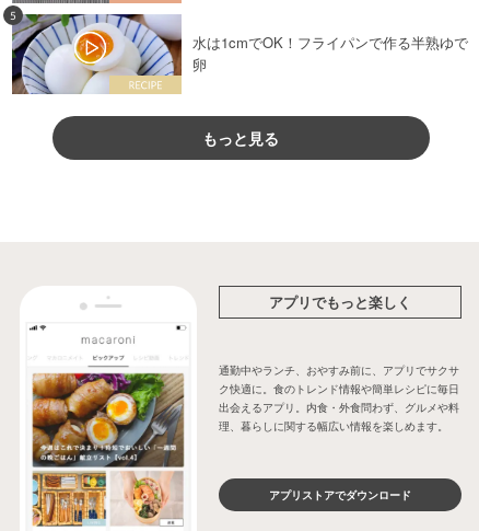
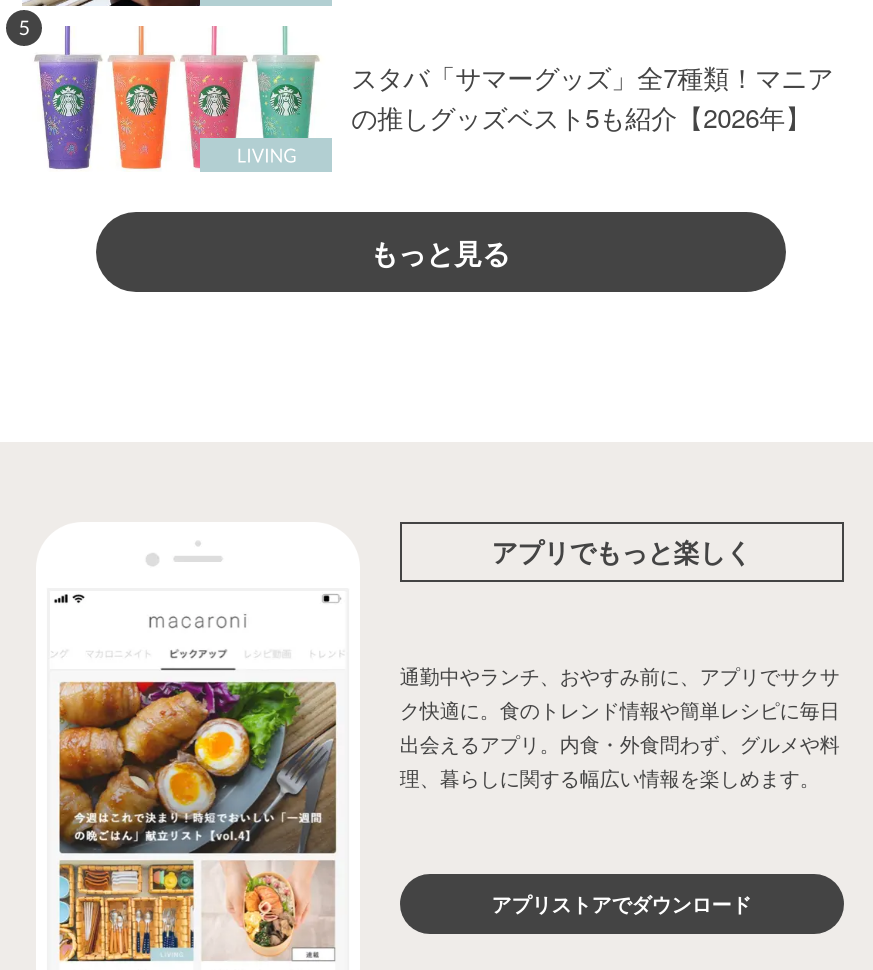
- [image]
- 水は1cmでOK！フライパンで作る半熟ゆで
- 卵
+ [image]
+ スタバ「サマーグッズ」全7種類！マニア
+ の推しグッズベスト5も紹介【2026年】
